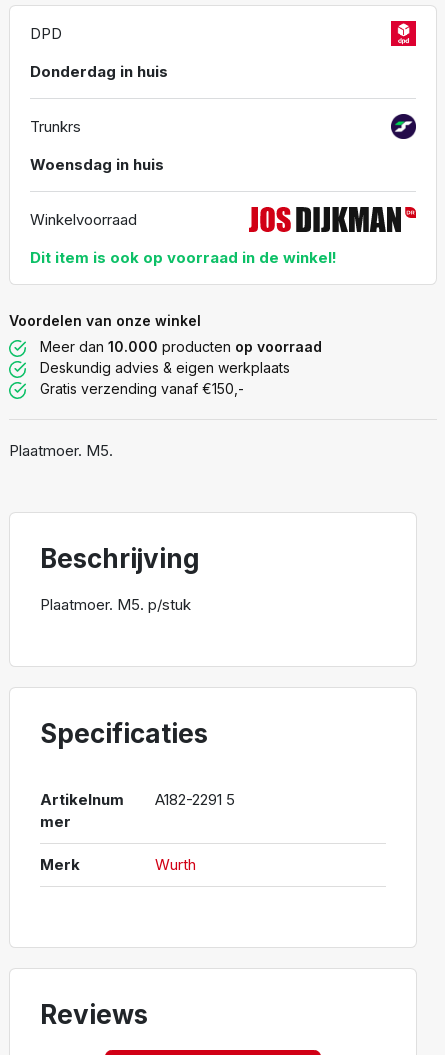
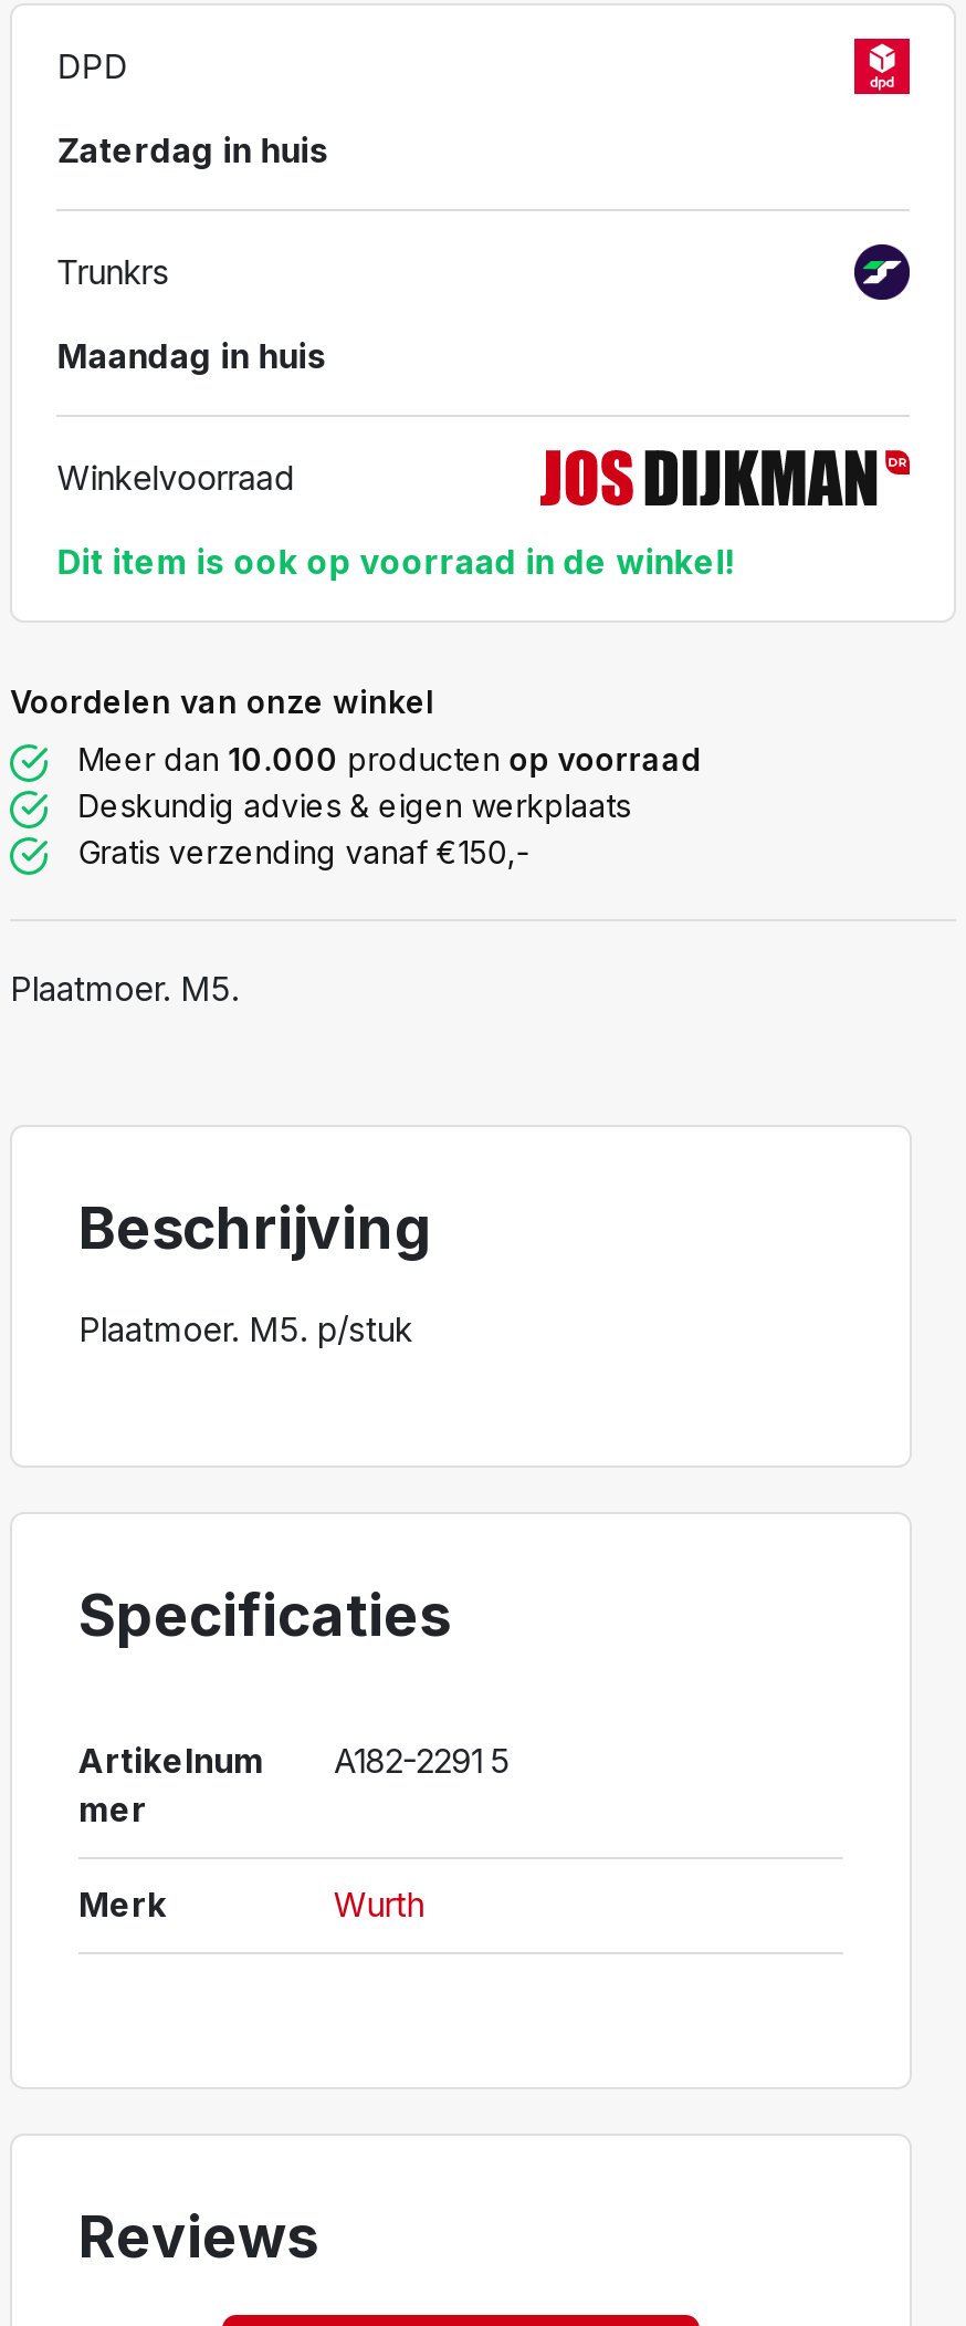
- Donderdag in huis
+ Zaterdag in huis

- Woensdag in huis
+ Maandag in huis
